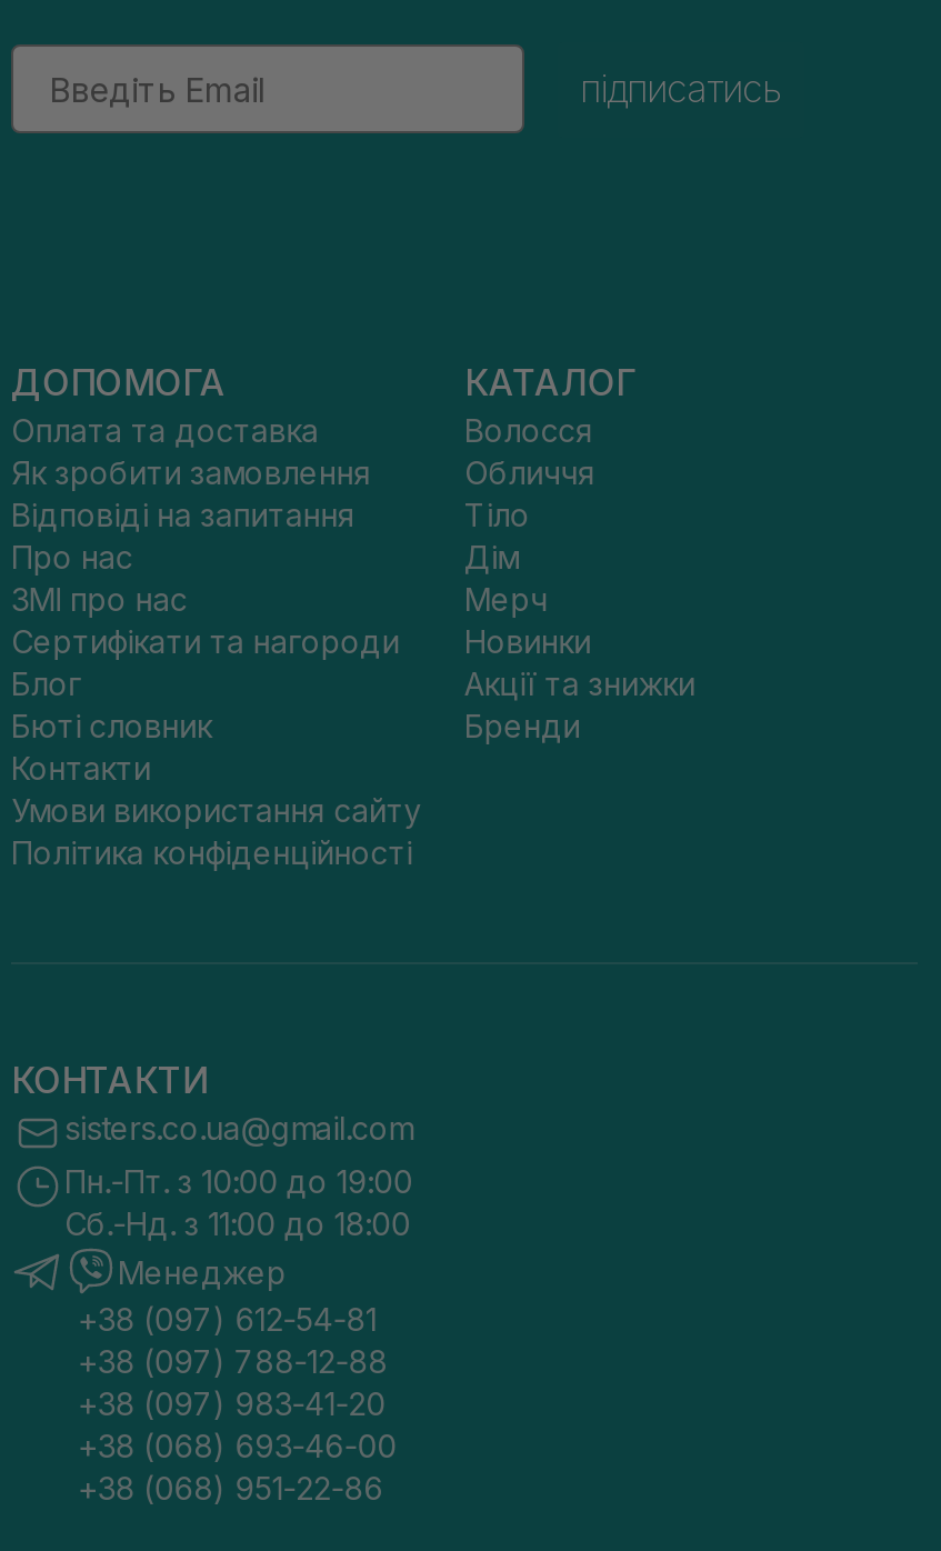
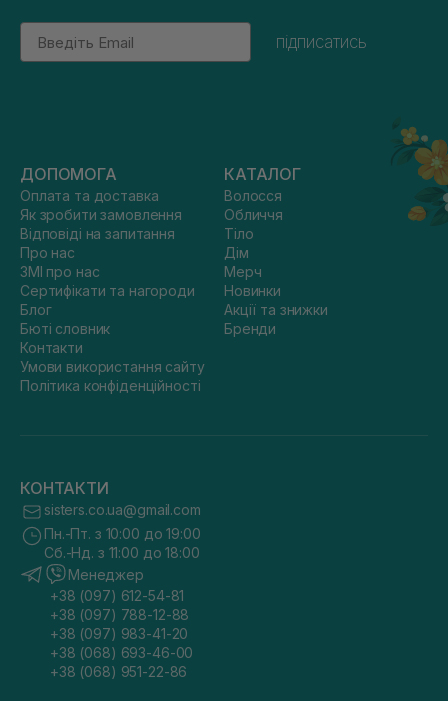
+ [image]
